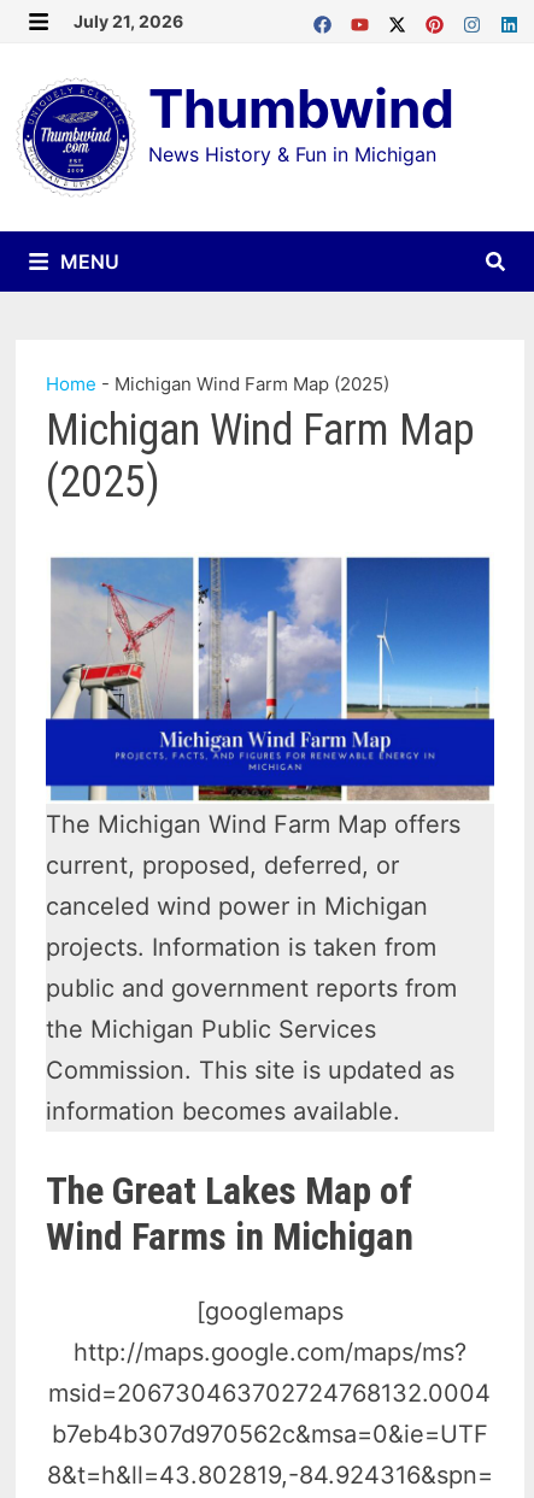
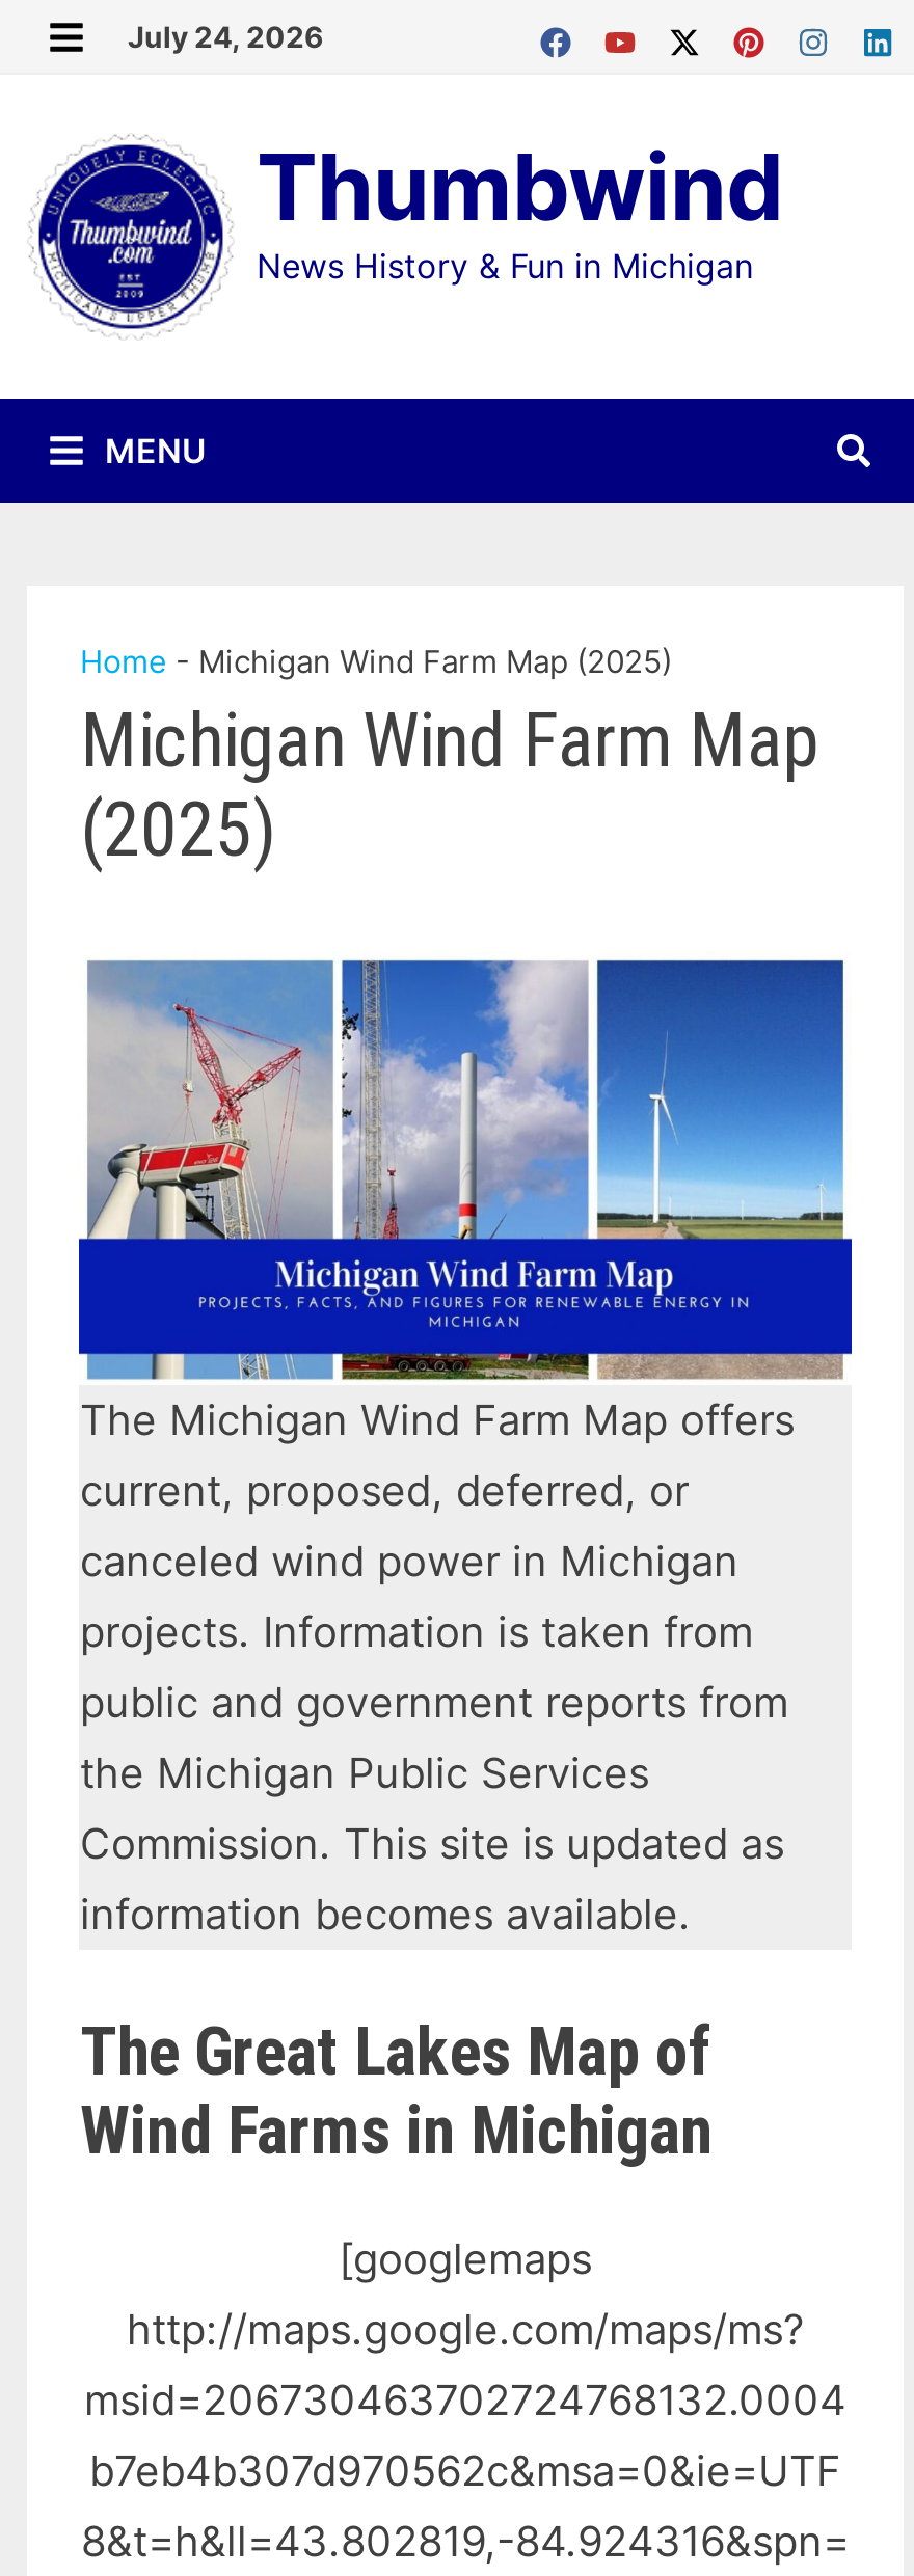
- July 21, 2026
+ July 24, 2026
